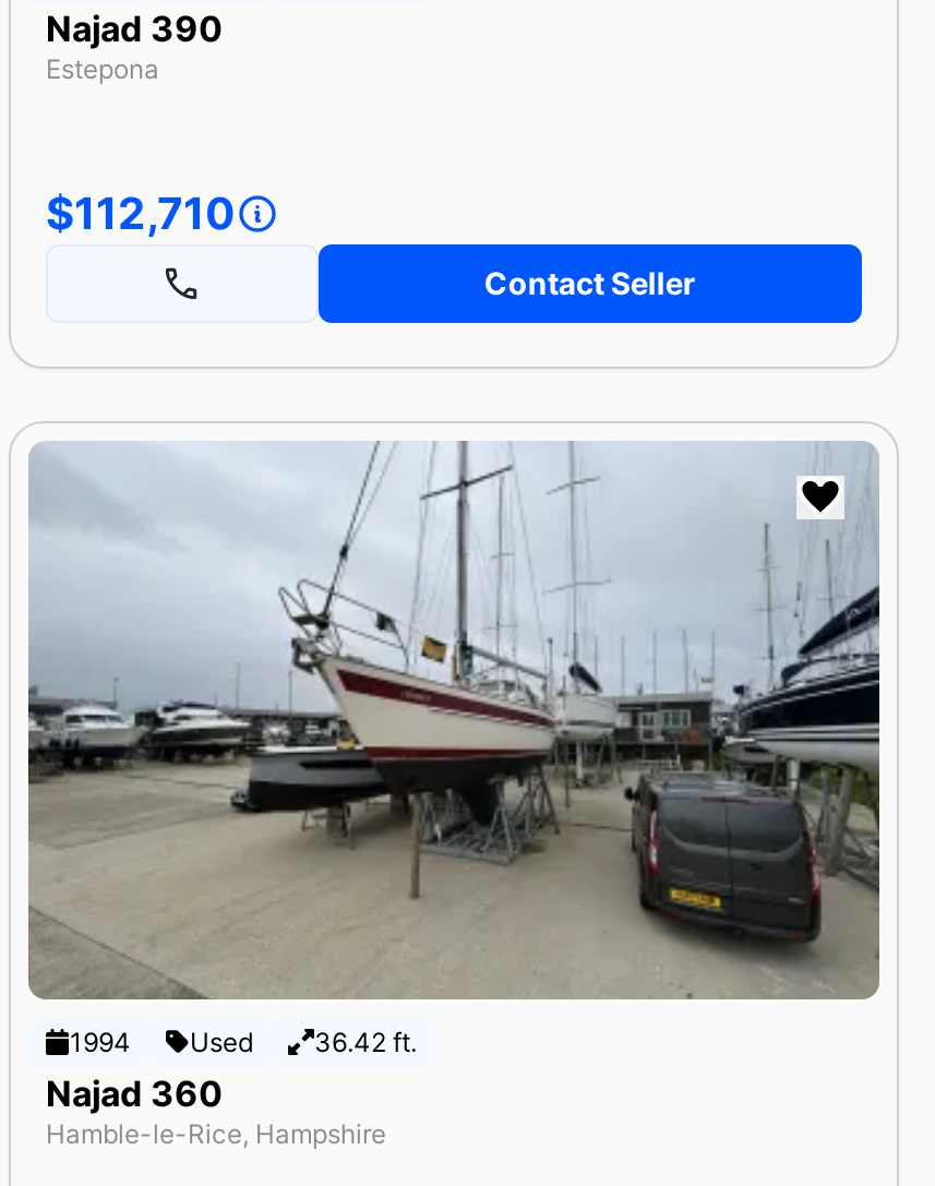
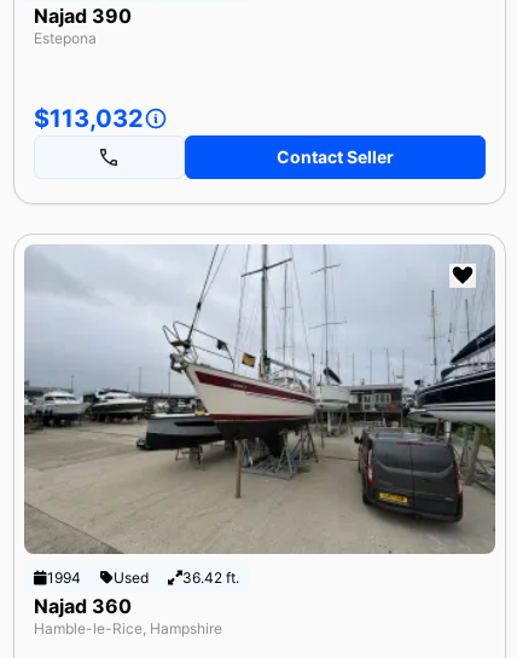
- $112,710
+ $113,032
